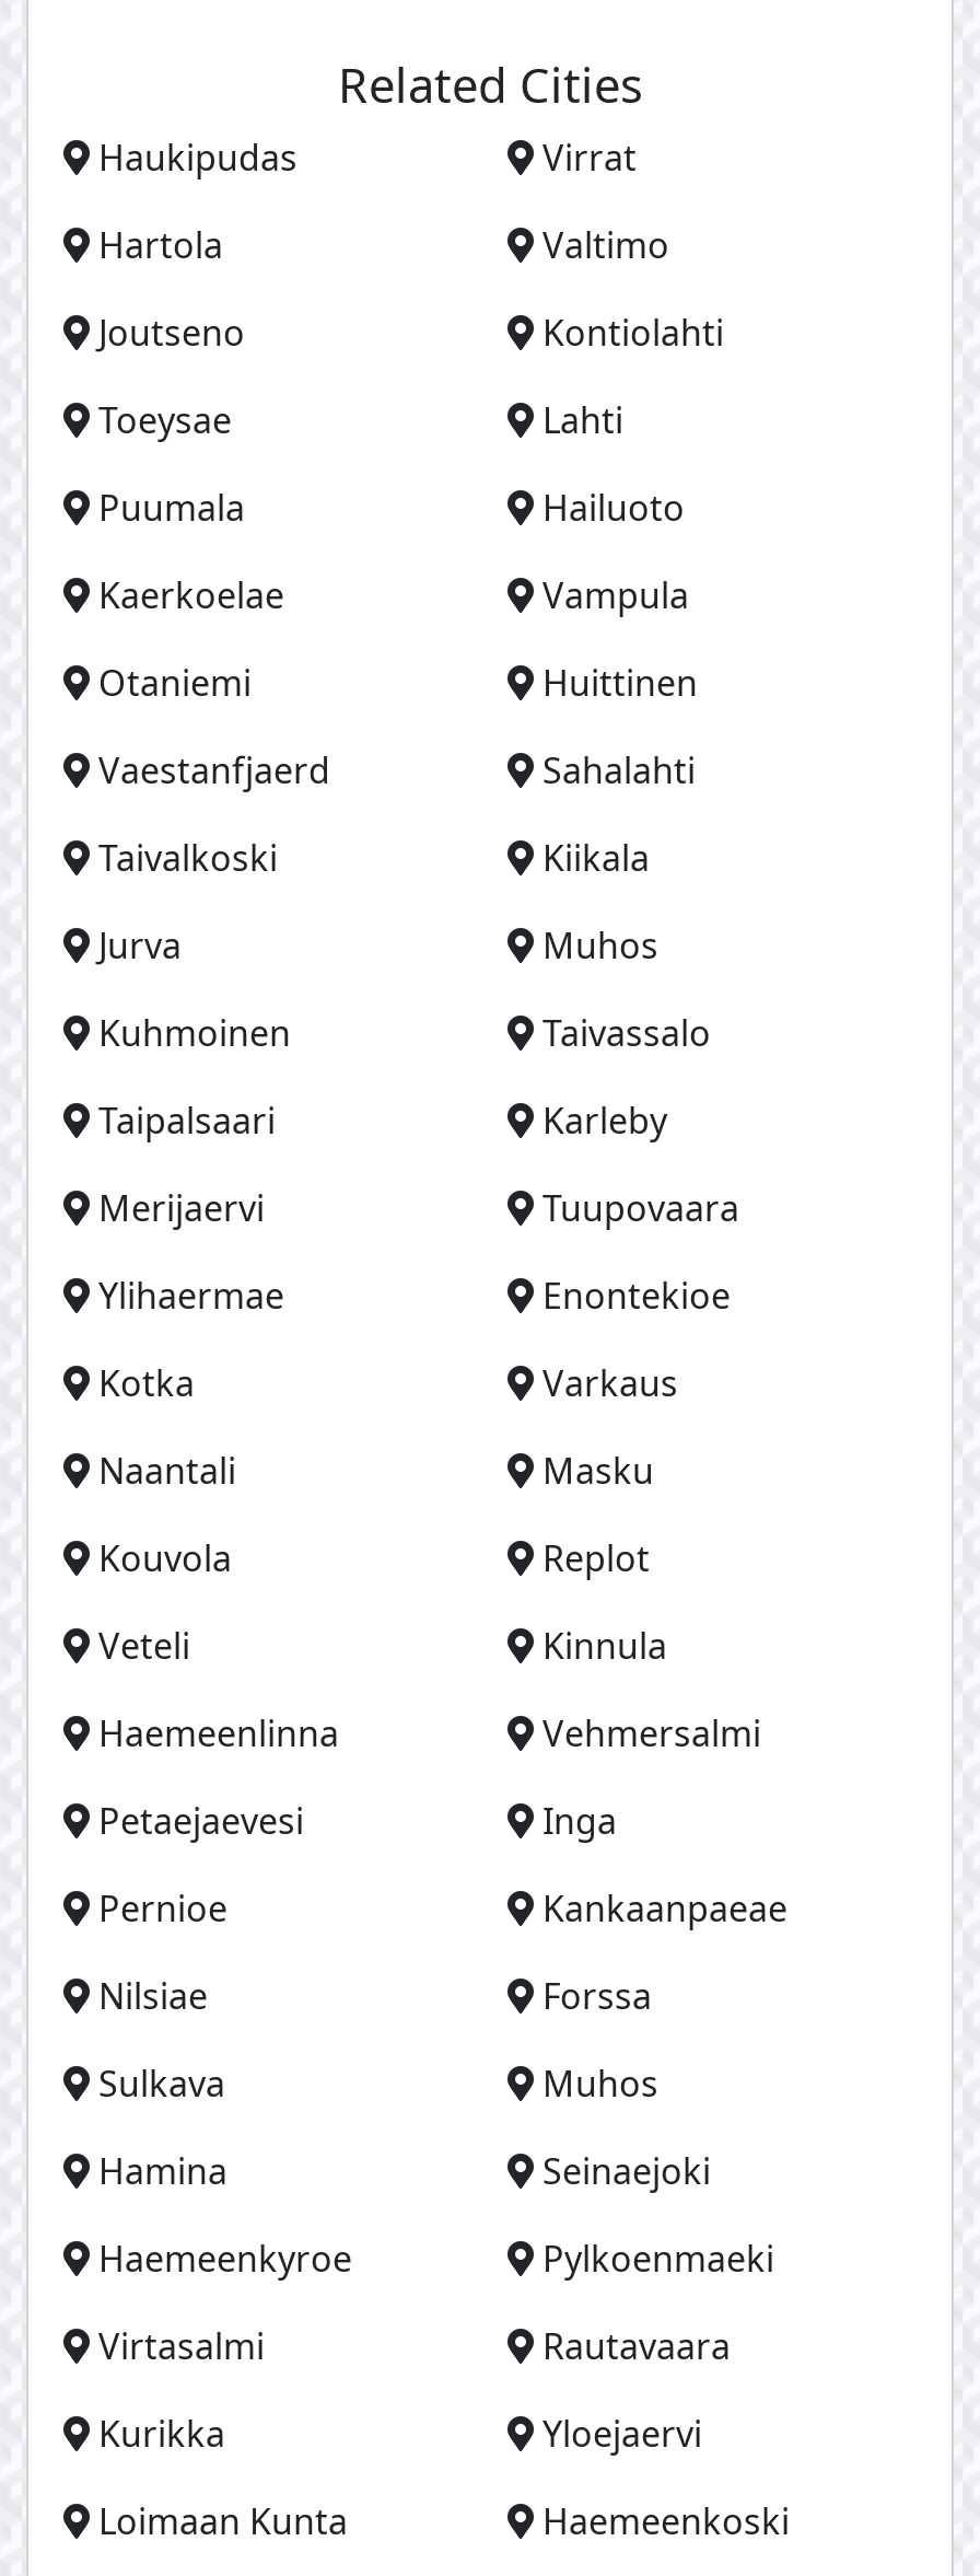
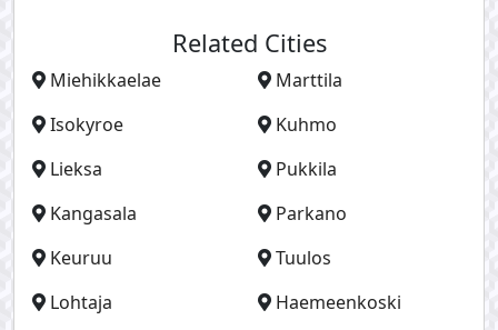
- Haukipudas
- Virrat
- Hartola
- Valtimo
- Joutseno
- Kontiolahti
- Toeysae
- Lahti
- Puumala
- Hailuoto
- Kaerkoelae
- Vampula
- Otaniemi
- Huittinen
- Vaestanfjaerd
- Sahalahti
- Taivalkoski
- Kiikala
- Jurva
- Muhos
- Kuhmoinen
- Taivassalo
- Taipalsaari
- Karleby
- Merijaervi
- Tuupovaara
- Ylihaermae
- Enontekioe
- Kotka
- Varkaus
- Naantali
- Masku
- Kouvola
- Replot
- Veteli
- Kinnula
- Haemeenlinna
- Vehmersalmi
- Petaejaevesi
- Inga
- Pernioe
- Kankaanpaeae
- Nilsiae
- Forssa
- Sulkava
- Muhos
- Hamina
- Seinaejoki
- Haemeenkyroe
- Pylkoenmaeki
- Virtasalmi
- Rautavaara
- Kurikka
- Yloejaervi
- Loimaan Kunta
+ Miehikkaelae
+ Marttila
+ Isokyroe
+ Kuhmo
+ Lieksa
+ Pukkila
+ Kangasala
+ Parkano
+ Keuruu
+ Tuulos
+ Lohtaja
